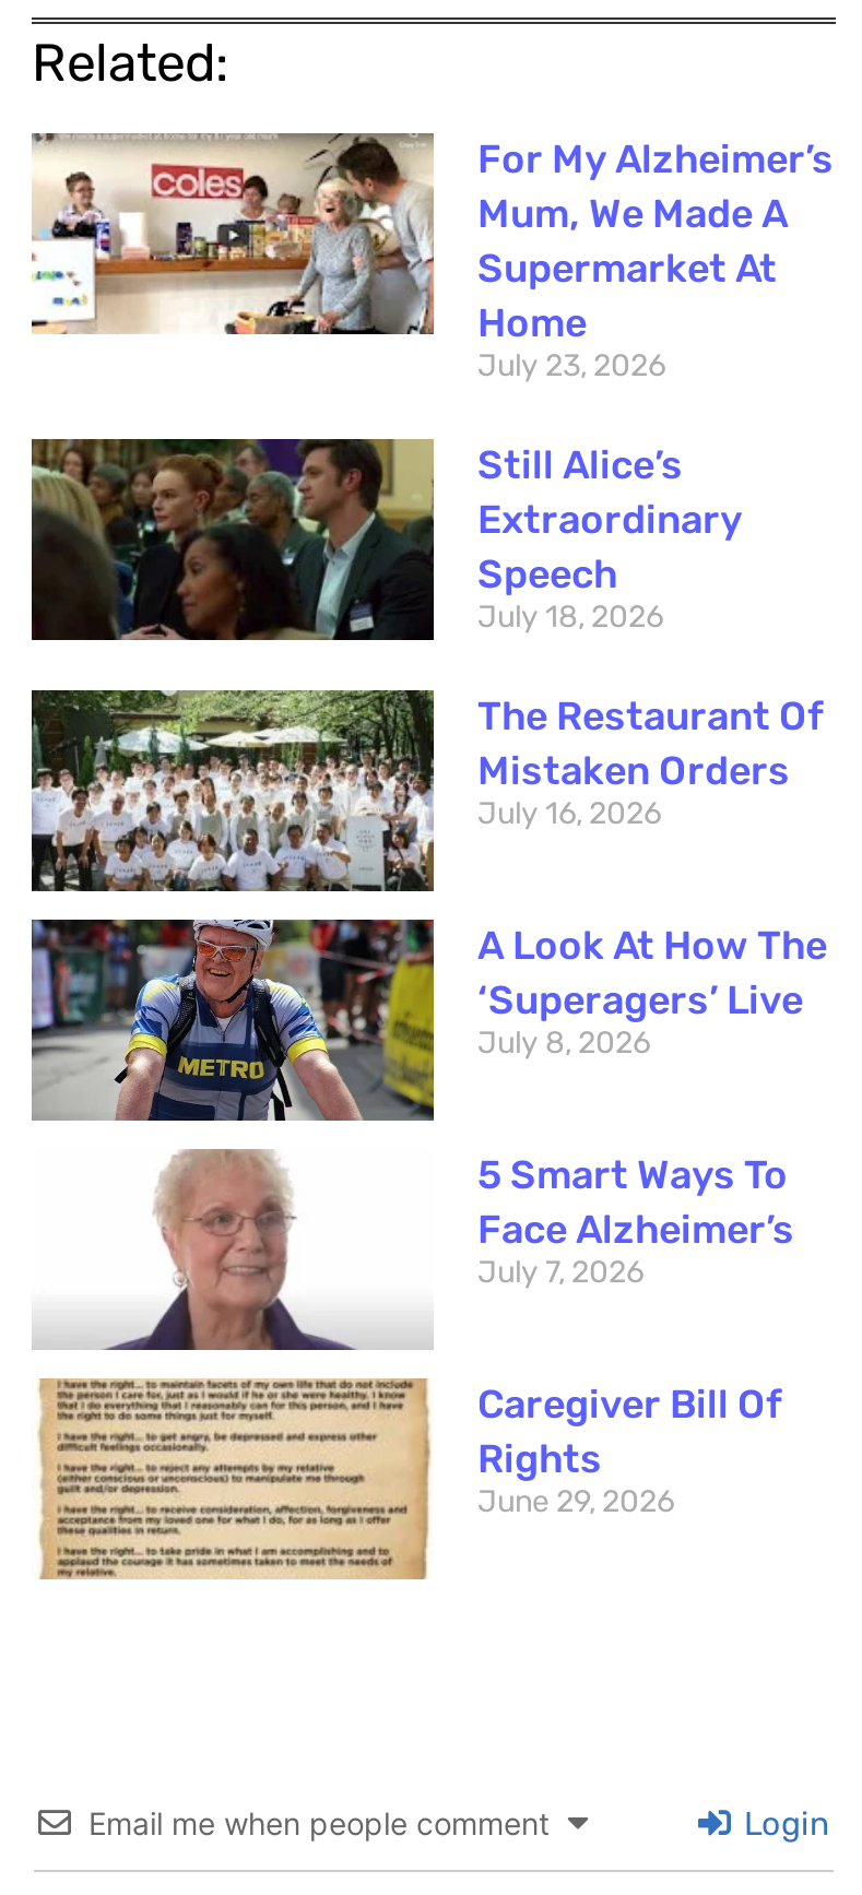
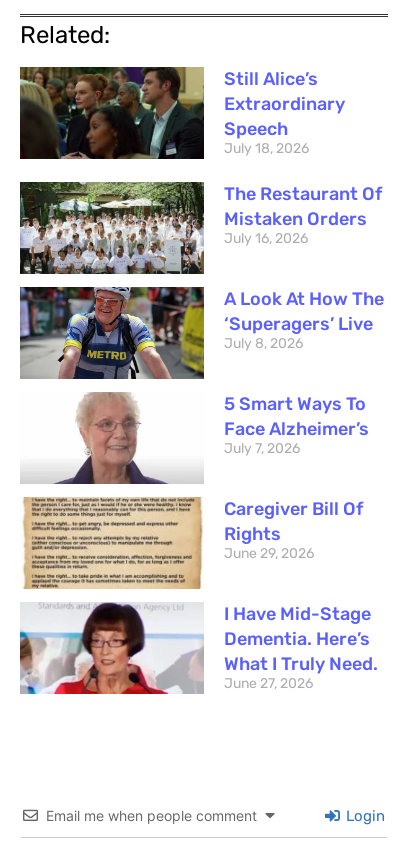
- [image]
- For My Alzheimer’s
- Mum, We Made A
- Supermarket At
- Home
- July 23, 2026

moved up: [image] | Still Alice’s | Extraordinary | ... | Rights | June 29, 2026

+ [image]
+ I Have Mid-Stage
+ Dementia. Here’s
+ What I Truly Need.
+ June 27, 2026
